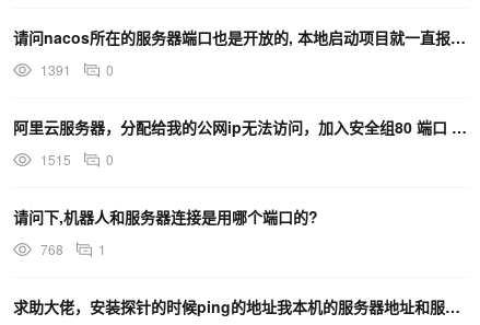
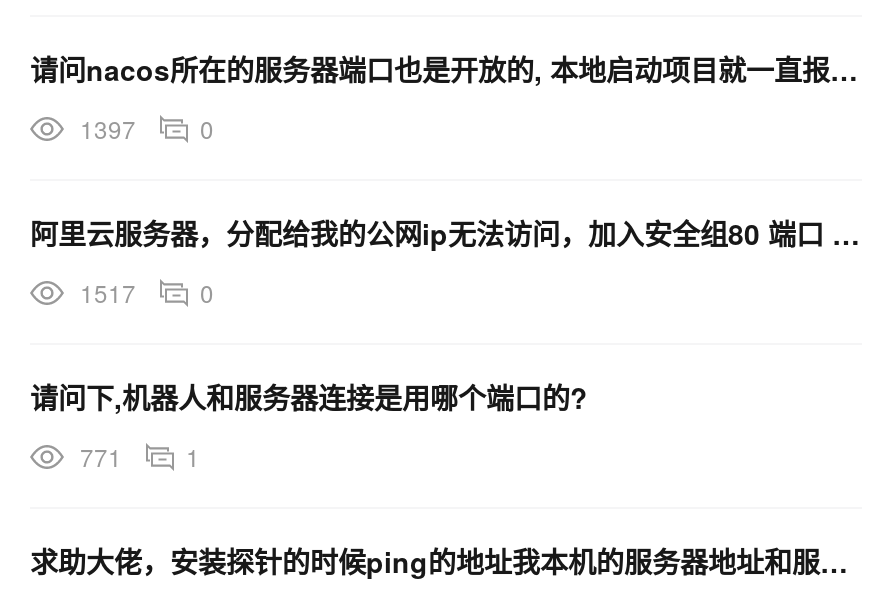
- 1391 0
+ 1397 0

- 1515 0
+ 1517 0

- 768 1
+ 771 1
